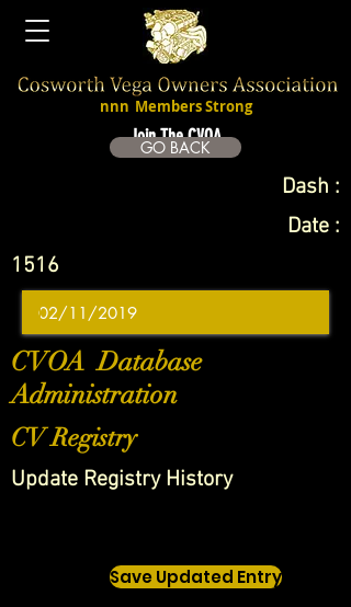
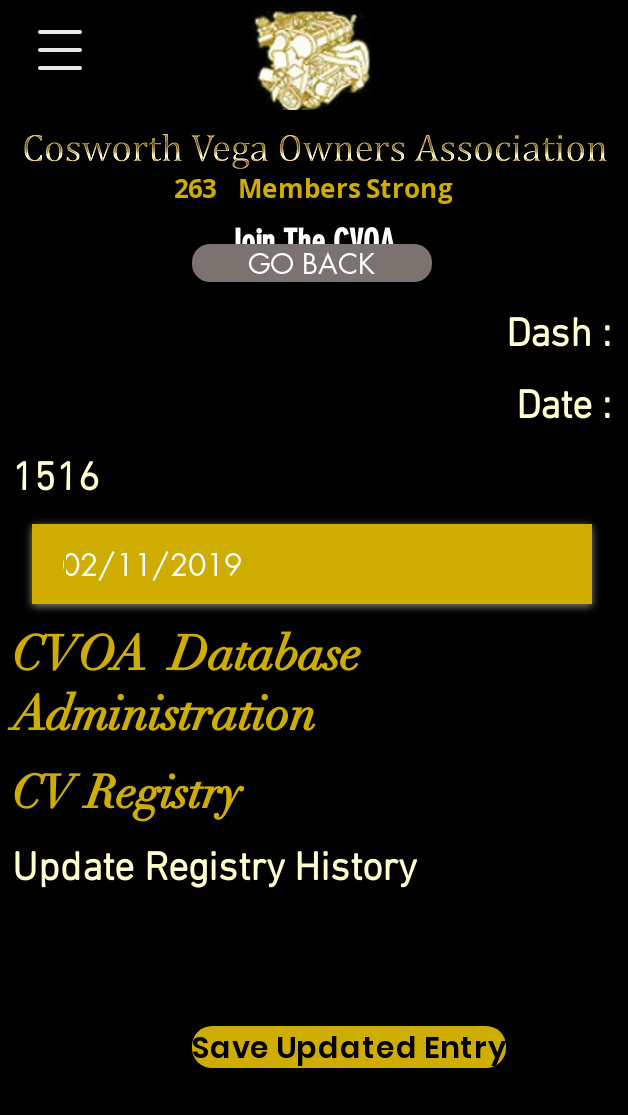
- nnn Members Strong
+ 263
+ Members Strong
